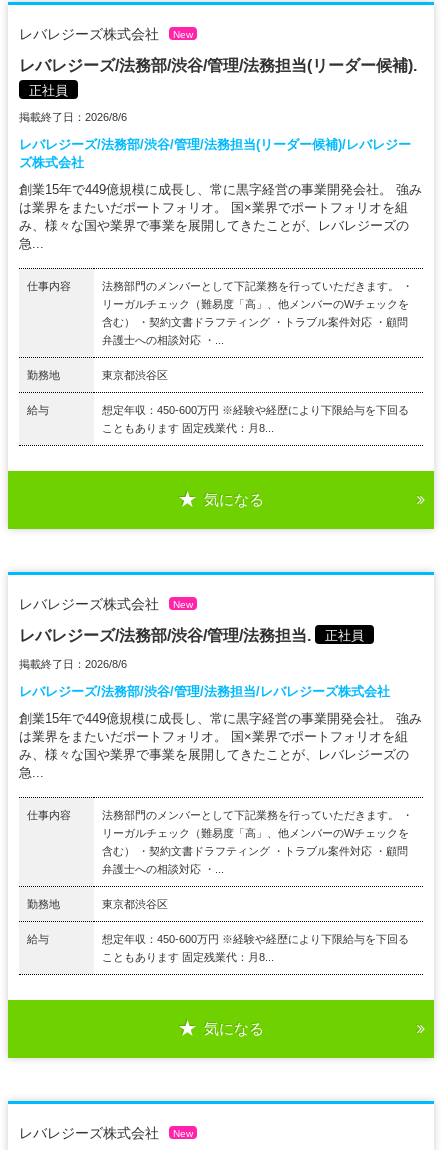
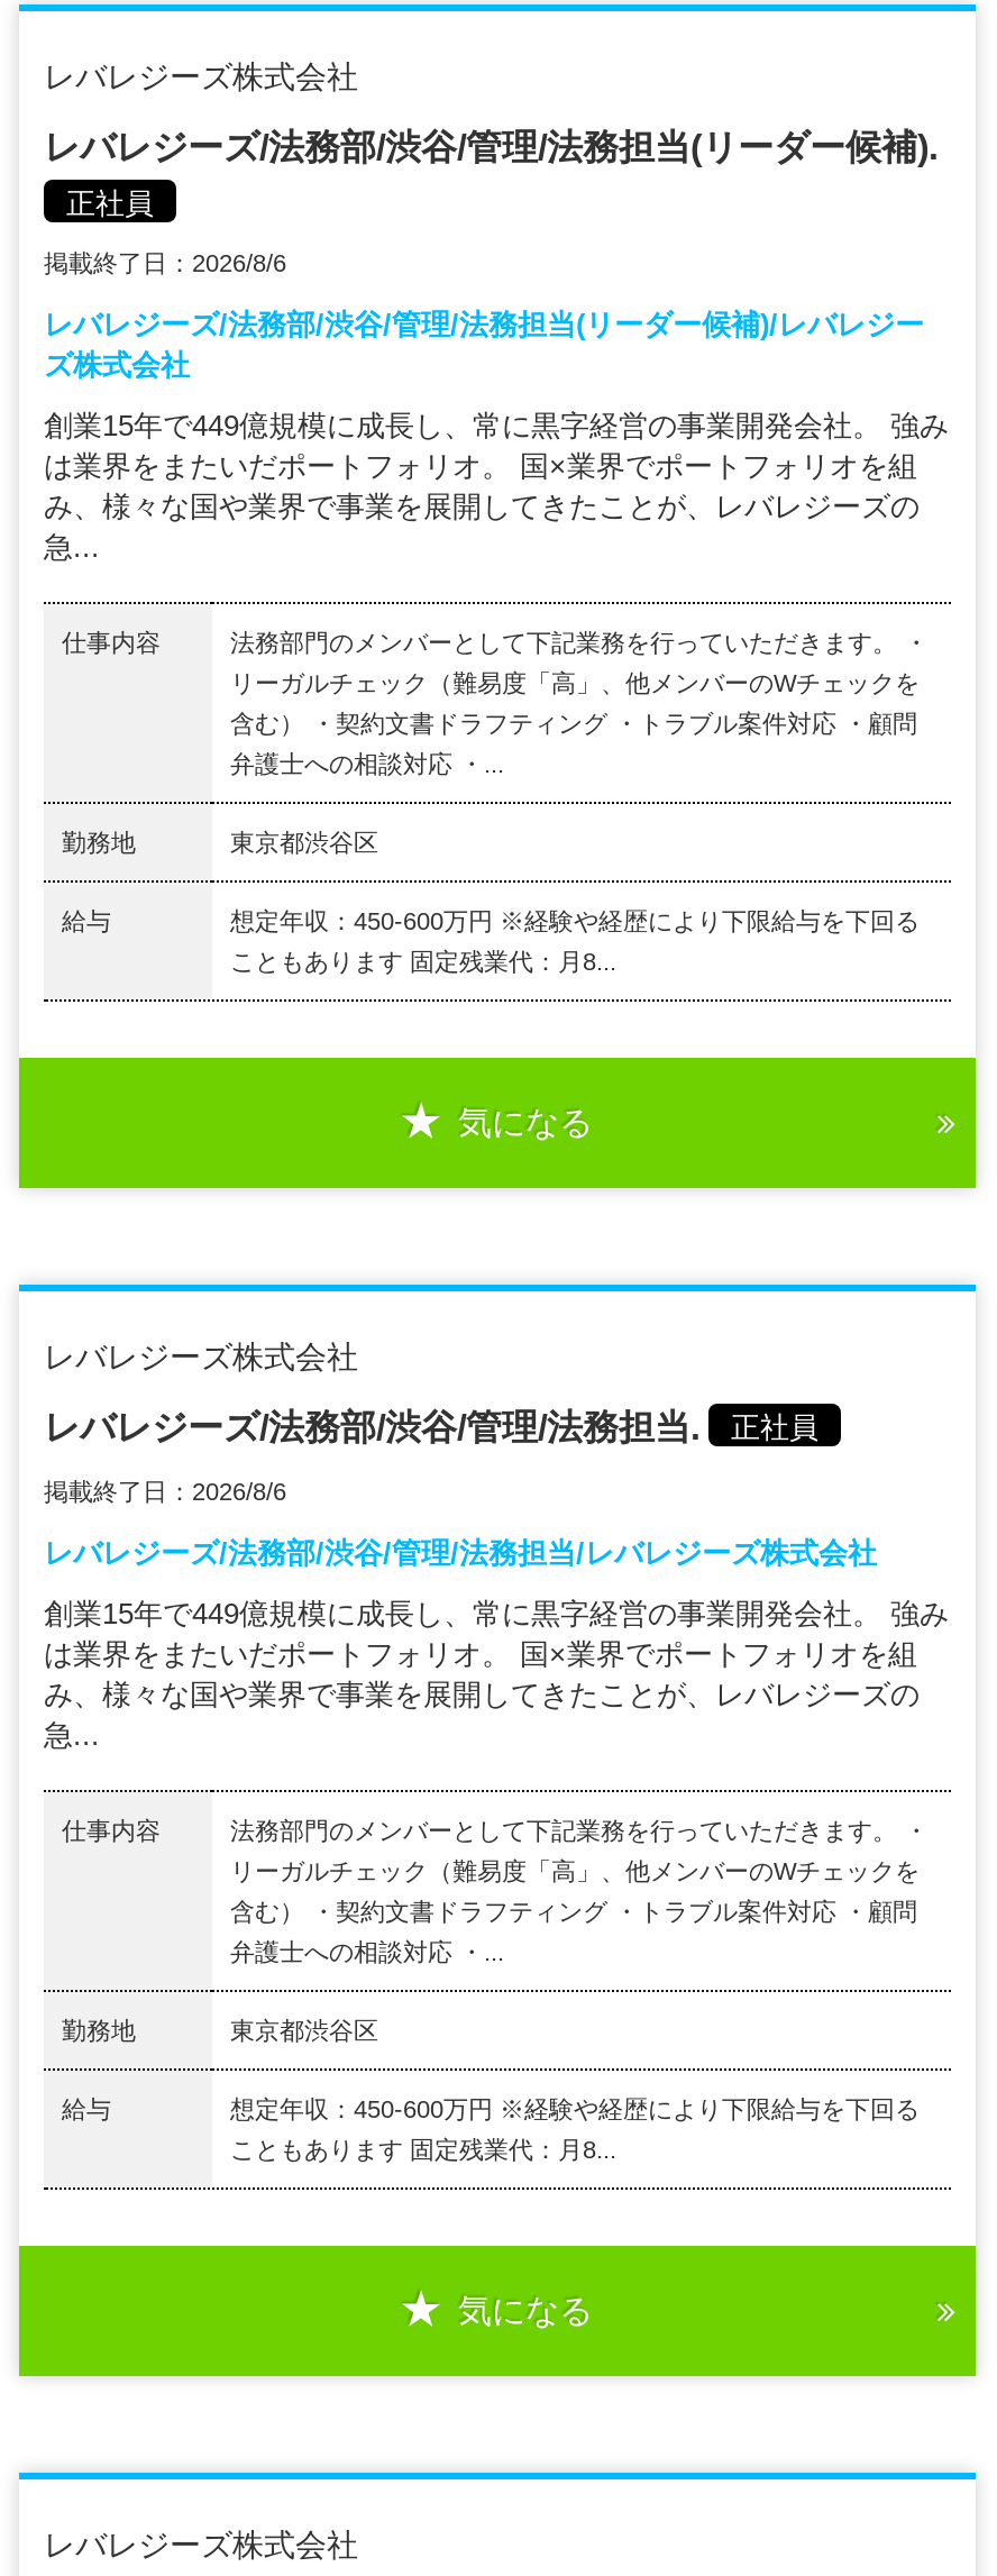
- New

- New

- New
